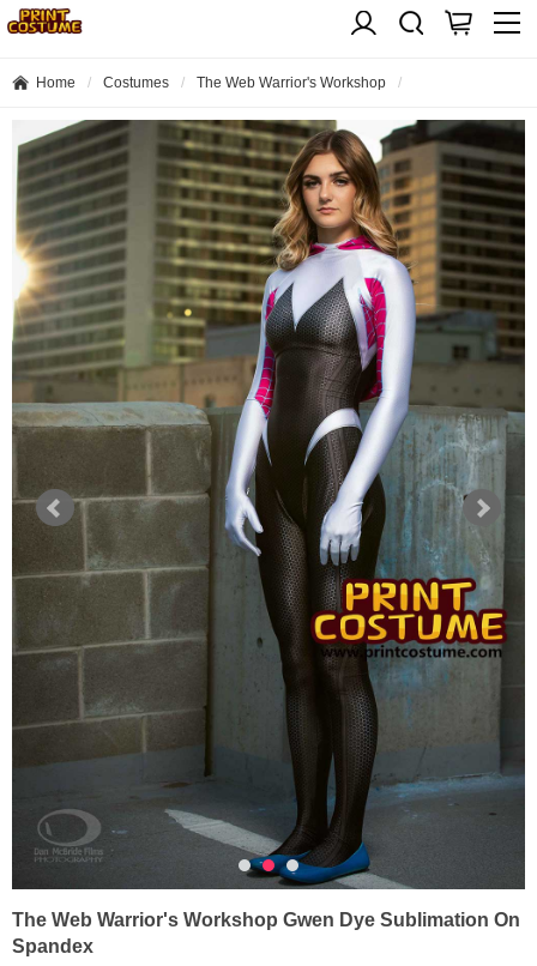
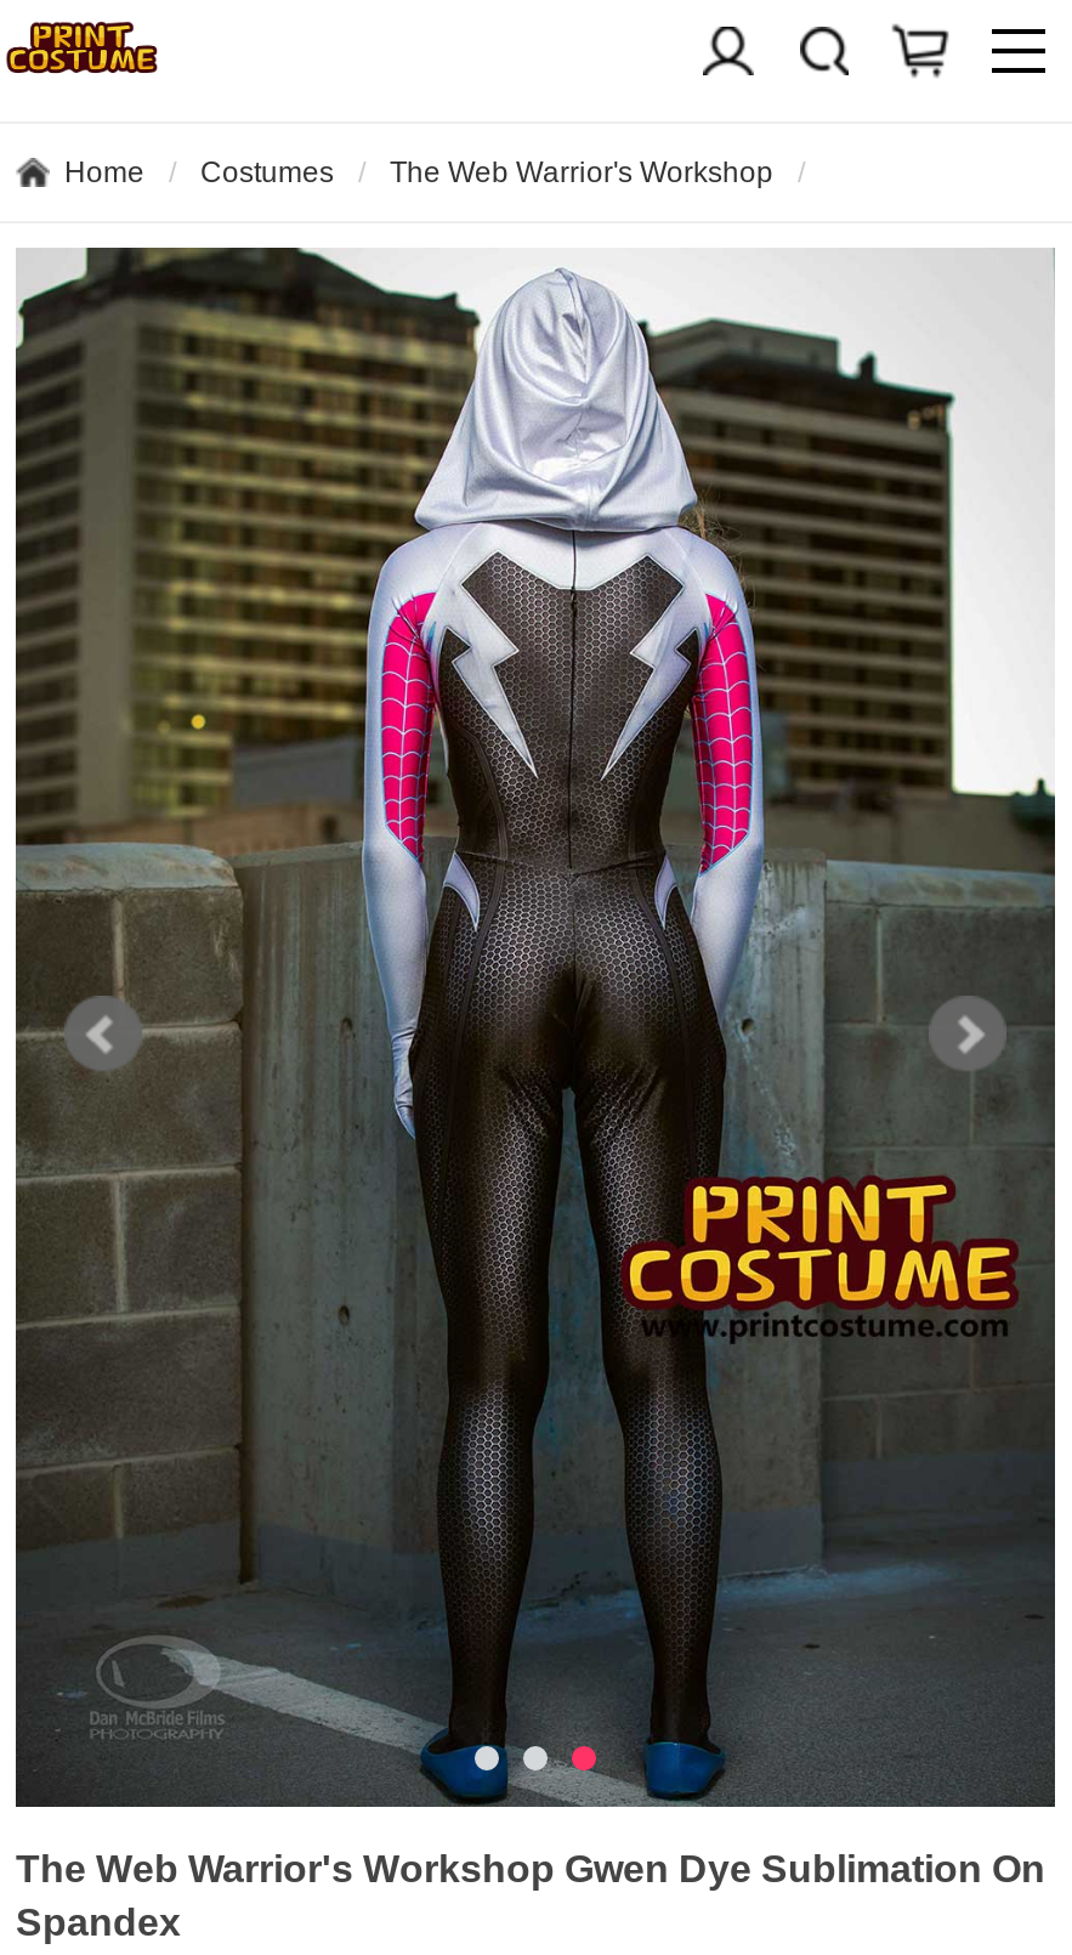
- [image]
+ [image]
